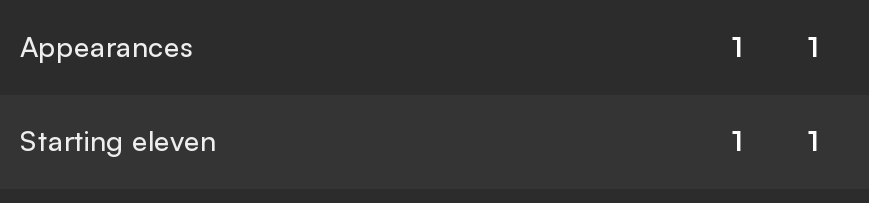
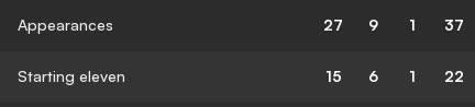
- 1
+ 37

+ 27
+ 9

- 1
+ 22

+ 15
+ 6
